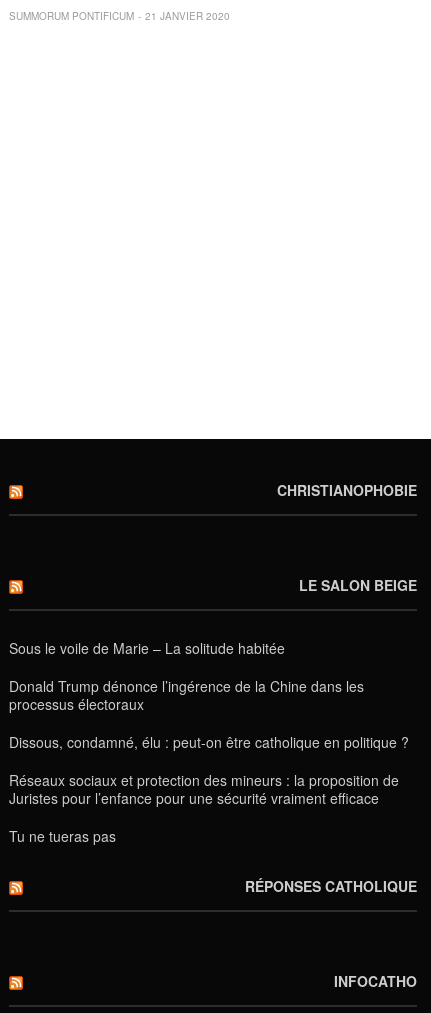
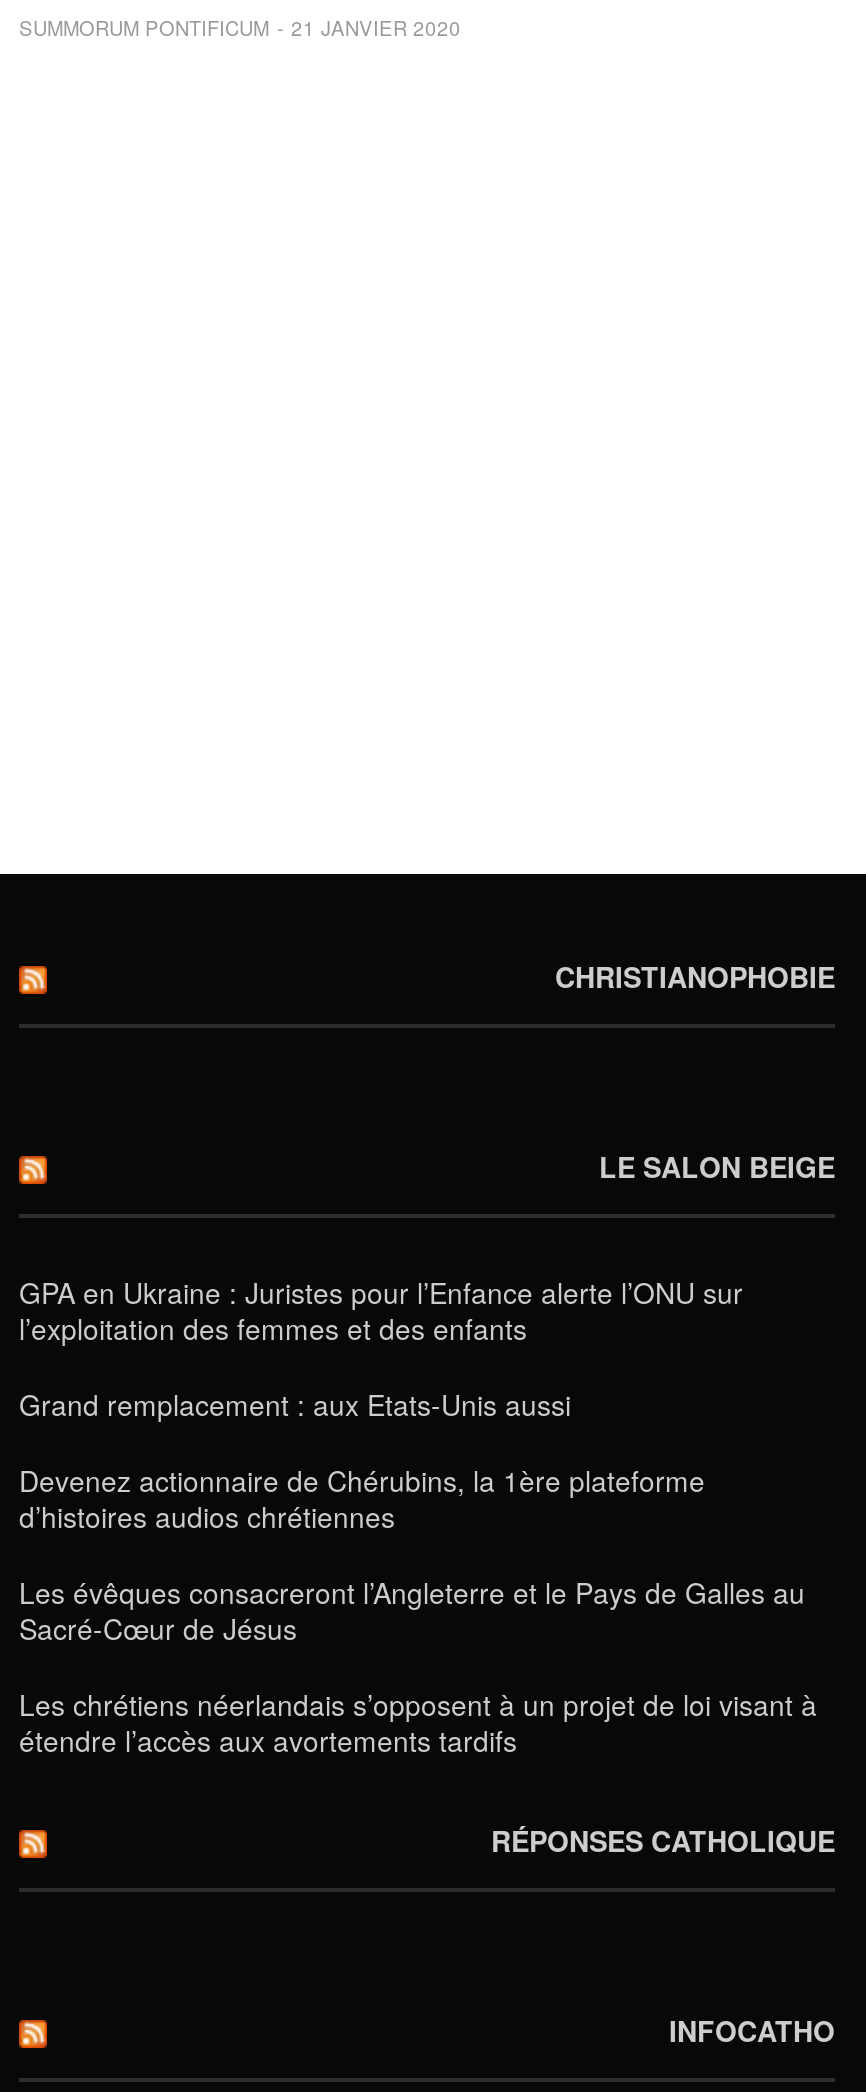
- Sous le voile de Marie – La solitude habitée
+ GPA en Ukraine : Juristes pour l’Enfance alerte l’ONU sur
+ l’exploitation des femmes et des enfants

- Donald Trump dénonce l’ingérence de la Chine dans les
- processus électoraux
+ Grand remplacement : aux Etats-Unis aussi

- Dissous, condamné, élu : peut-on être catholique en politique ?
+ Devenez actionnaire de Chérubins, la 1ère plateforme
+ d’histoires audios chrétiennes

- Réseaux sociaux et protection des mineurs : la proposition de
- Juristes pour l’enfance pour une sécurité vraiment efficace
+ Les évêques consacreront l’Angleterre et le Pays de Galles au
+ Sacré-Cœur de Jésus

- Tu ne tueras pas
+ Les chrétiens néerlandais s’opposent à un projet de loi visant à
+ étendre l’accès aux avortements tardifs
